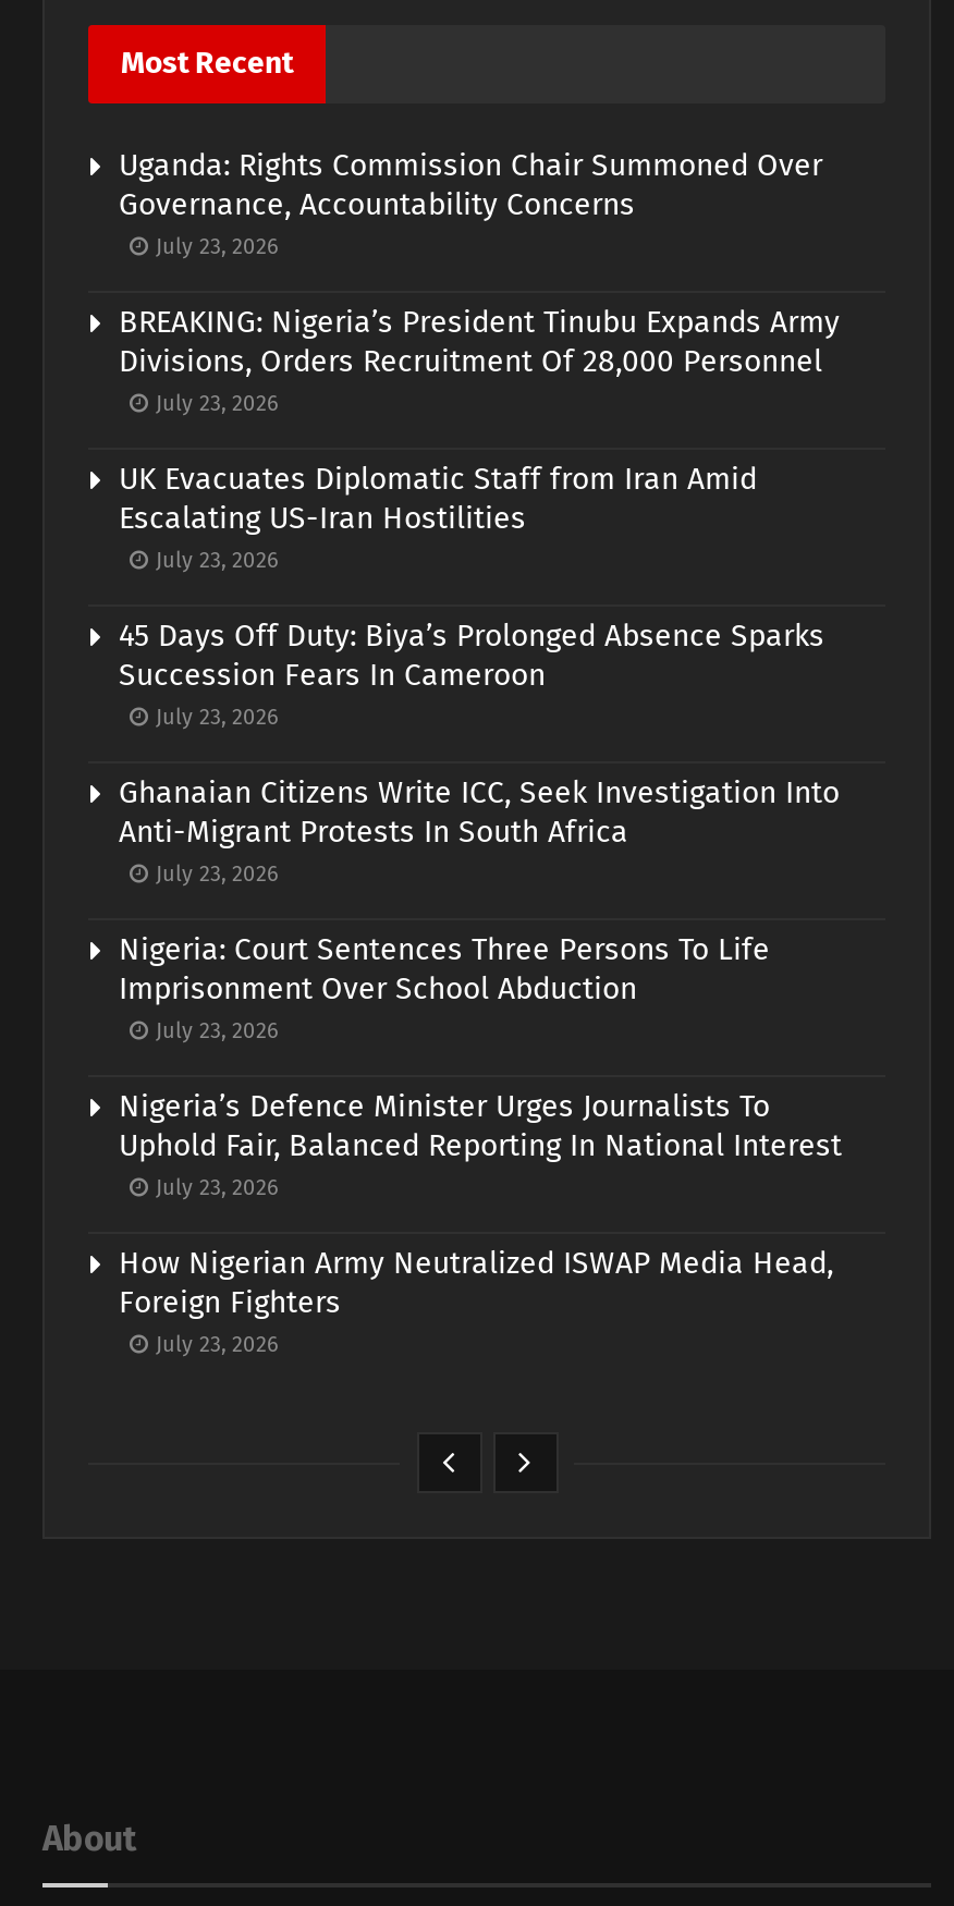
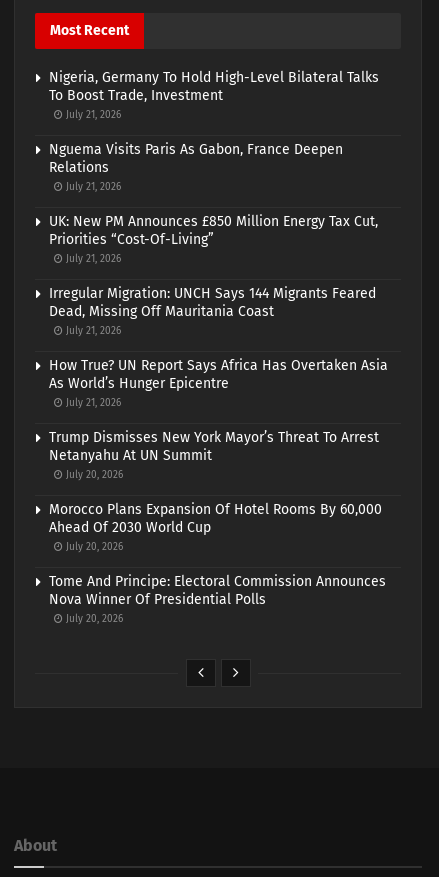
- Uganda: Rights Commission Chair Summoned Over
- Governance, Accountability Concerns
- July 23, 2026
+ Nigeria, Germany To Hold High-Level Bilateral Talks
+ To Boost Trade, Investment
+ July 21, 2026

- BREAKING: Nigeria’s President Tinubu Expands Army
- Divisions, Orders Recruitment Of 28,000 Personnel
- July 23, 2026
+ Nguema Visits Paris As Gabon, France Deepen
+ Relations
+ July 21, 2026

- UK Evacuates Diplomatic Staff from Iran Amid
- Escalating US-Iran Hostilities
- July 23, 2026
+ UK: New PM Announces £850 Million Energy Tax Cut,
+ Priorities “Cost-Of-Living”
+ July 21, 2026

- 45 Days Off Duty: Biya’s Prolonged Absence Sparks
- Succession Fears In Cameroon
- July 23, 2026
+ Irregular Migration: UNCH Says 144 Migrants Feared
+ Dead, Missing Off Mauritania Coast
+ July 21, 2026

- Ghanaian Citizens Write ICC, Seek Investigation Into
- Anti-Migrant Protests In South Africa
- July 23, 2026
+ How True? UN Report Says Africa Has Overtaken Asia
+ As World’s Hunger Epicentre
+ July 21, 2026

- Nigeria: Court Sentences Three Persons To Life
- Imprisonment Over School Abduction
- July 23, 2026
+ Trump Dismisses New York Mayor’s Threat To Arrest
+ Netanyahu At UN Summit
+ July 20, 2026

- Nigeria’s Defence Minister Urges Journalists To
- Uphold Fair, Balanced Reporting In National Interest
- July 23, 2026
+ Morocco Plans Expansion Of Hotel Rooms By 60,000
+ Ahead Of 2030 World Cup
+ July 20, 2026

- How Nigerian Army Neutralized ISWAP Media Head,
- Foreign Fighters
- July 23, 2026
+ Tome And Principe: Electoral Commission Announces
+ Nova Winner Of Presidential Polls
+ July 20, 2026
